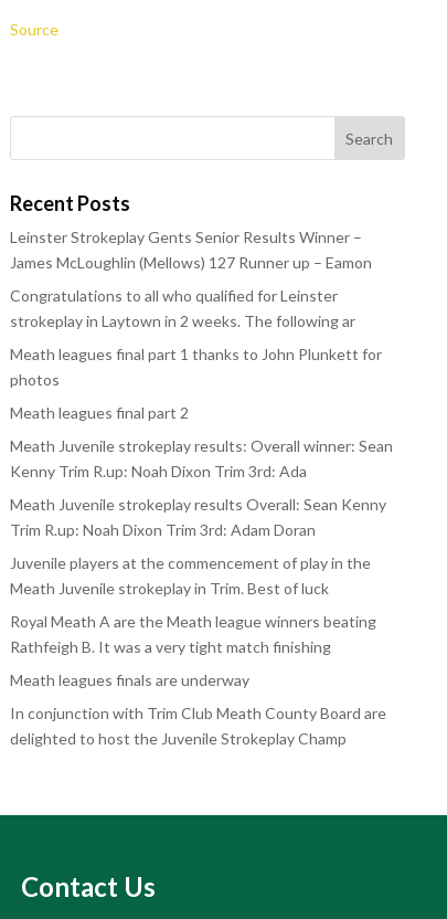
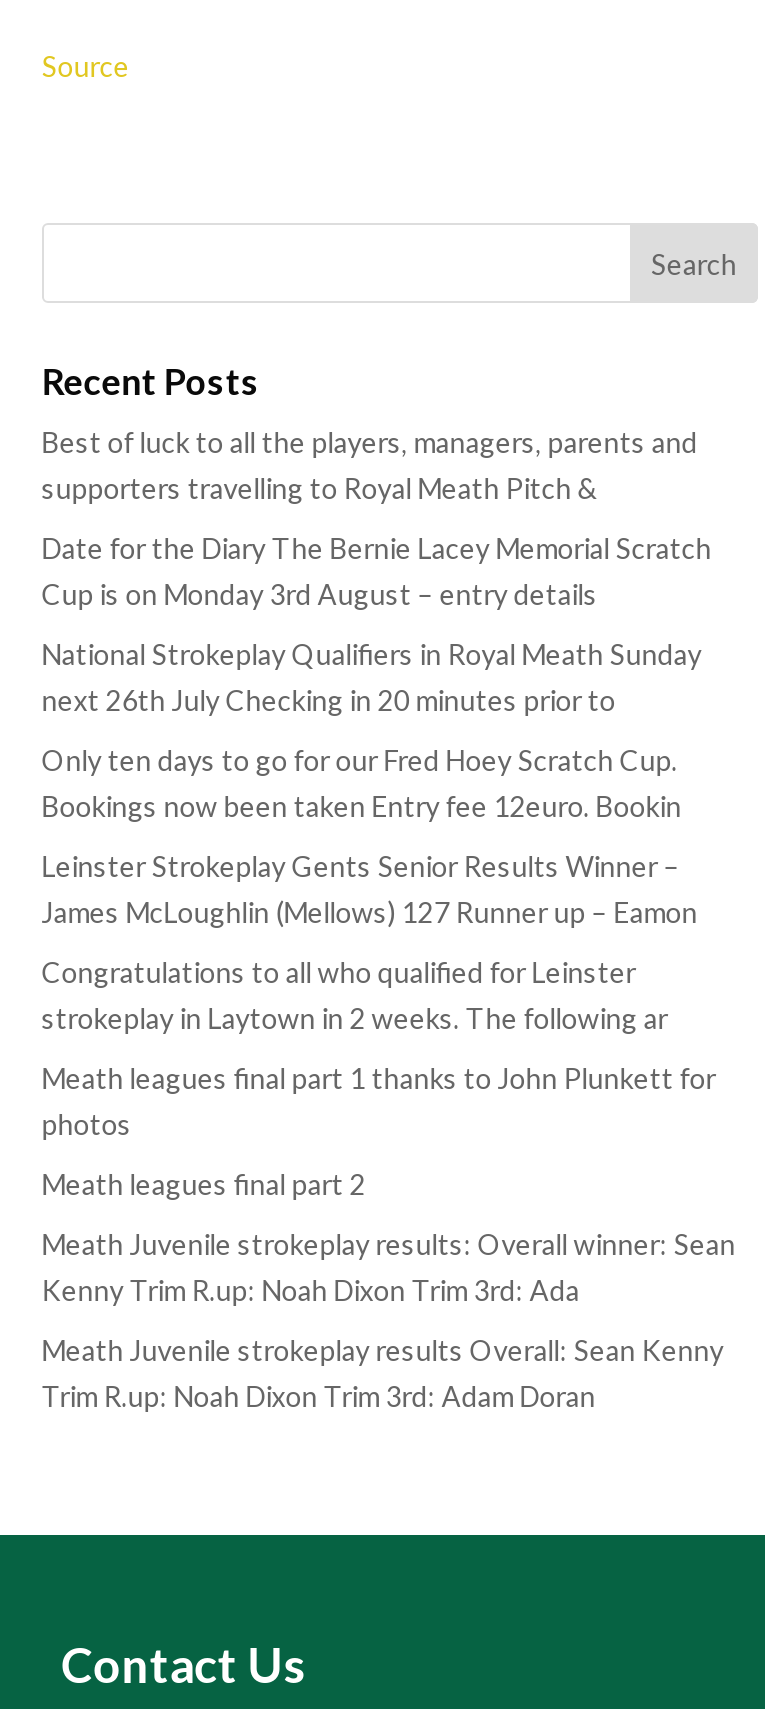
+ Best of luck to all the players, managers, parents and
+ supporters travelling to Royal Meath Pitch &
+ Date for the Diary The Bernie Lacey Memorial Scratch
+ Cup is on Monday 3rd August – entry details
+ National Strokeplay Qualifiers in Royal Meath Sunday
+ next 26th July Checking in 20 minutes prior to
+ Only ten days to go for our Fred Hoey Scratch Cup.
+ Bookings now been taken Entry fee 12euro. Bookin

moved down: Leinster Strokeplay Gents Senior Results Winner – | James McLoughlin (Mellows) 127 Runner up – Eamon | Congratulations to all who qualified for Leinster | ... | Meath Juvenile strokeplay results Overall: Sean Kenny | Trim R.up: Noah Dixon Trim 3rd: Adam Doran

- Juvenile players at the commencement of play in the
- Meath Juvenile strokeplay in Trim. Best of luck
- Royal Meath A are the Meath league winners beating
- Rathfeigh B. It was a very tight match finishing
- Meath leagues finals are underway
- In conjunction with Trim Club Meath County Board are
- delighted to host the Juvenile Strokeplay Champ
